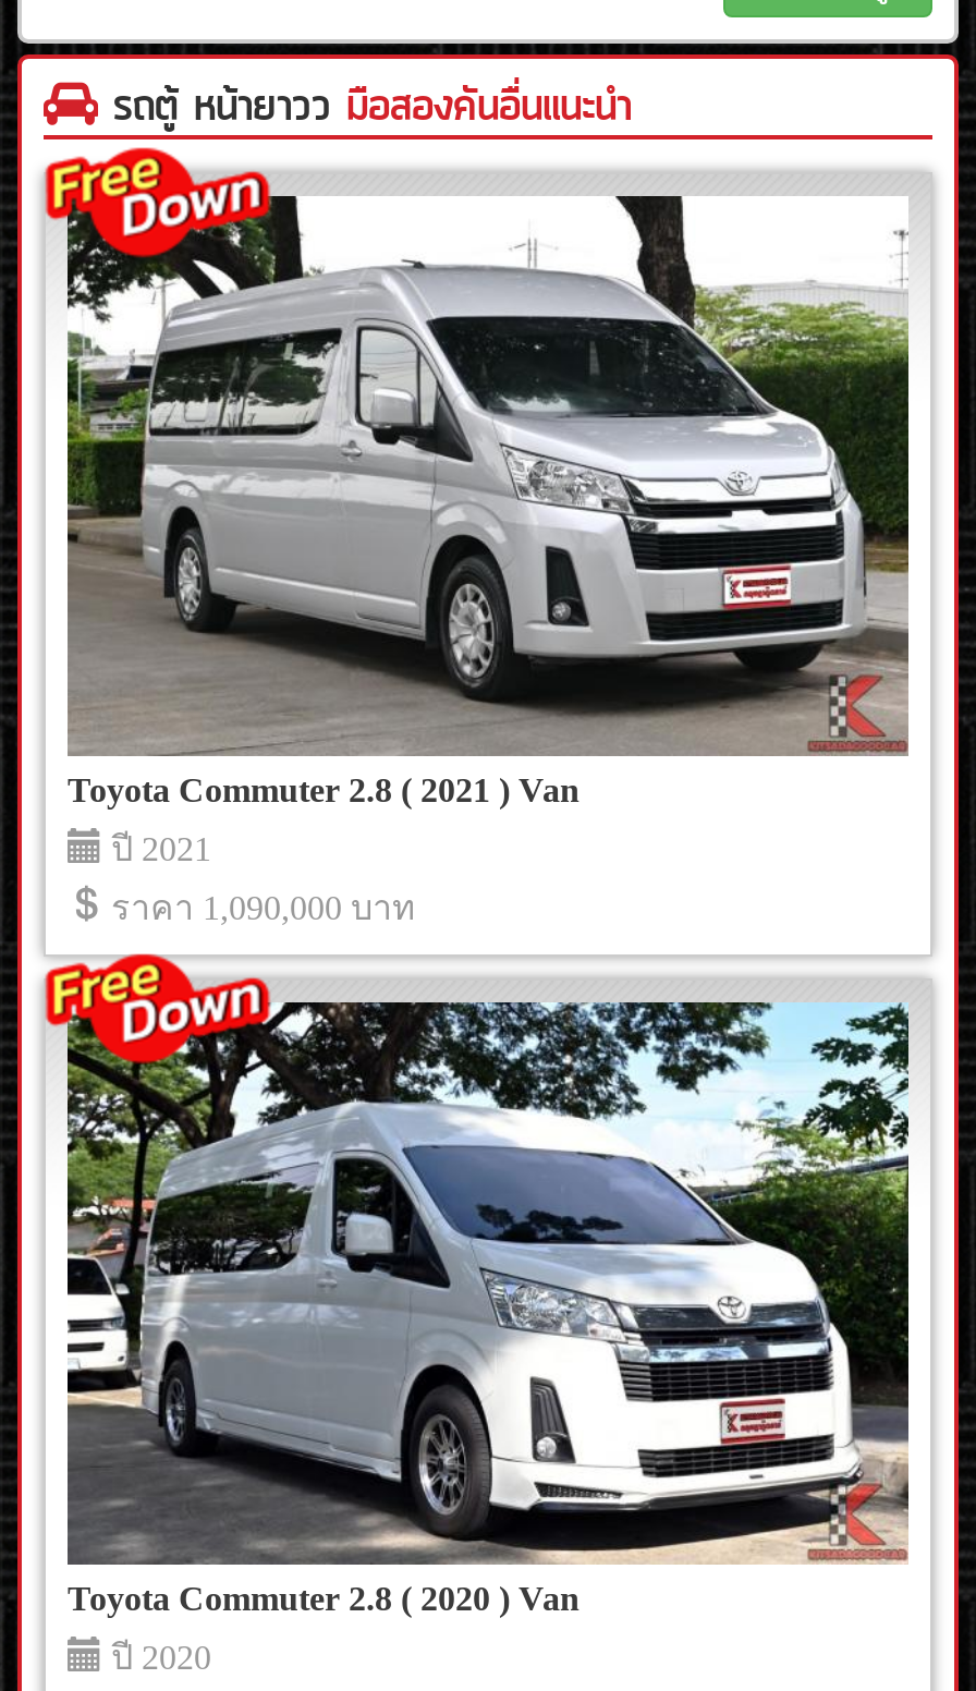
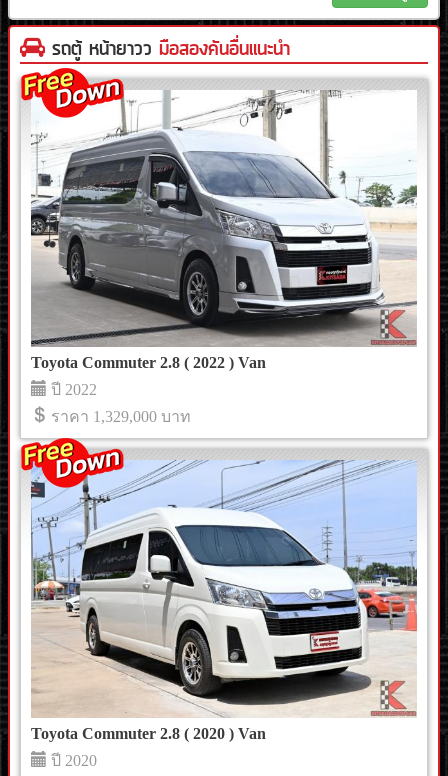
- [image]
- Toyota Commuter 2.8 ( 2021 ) Van
+ [image]
+ Toyota Commuter 2.8 ( 2022 ) Van

- ปี 2021
+ ปี 2022

- ราคา 1,090,000 บาท
+ ราคา 1,329,000 บาท

- [image]
+ [image]
